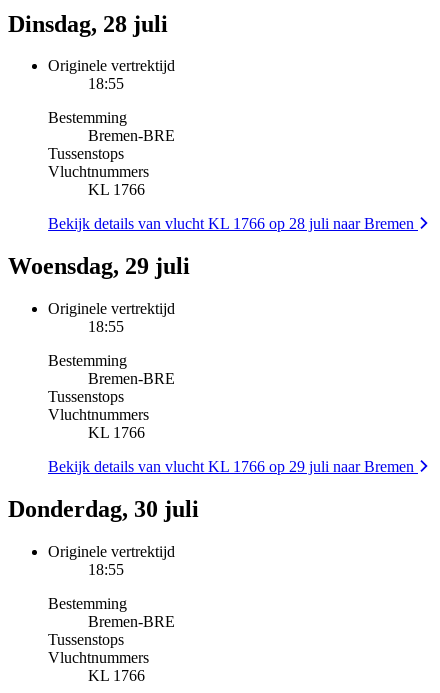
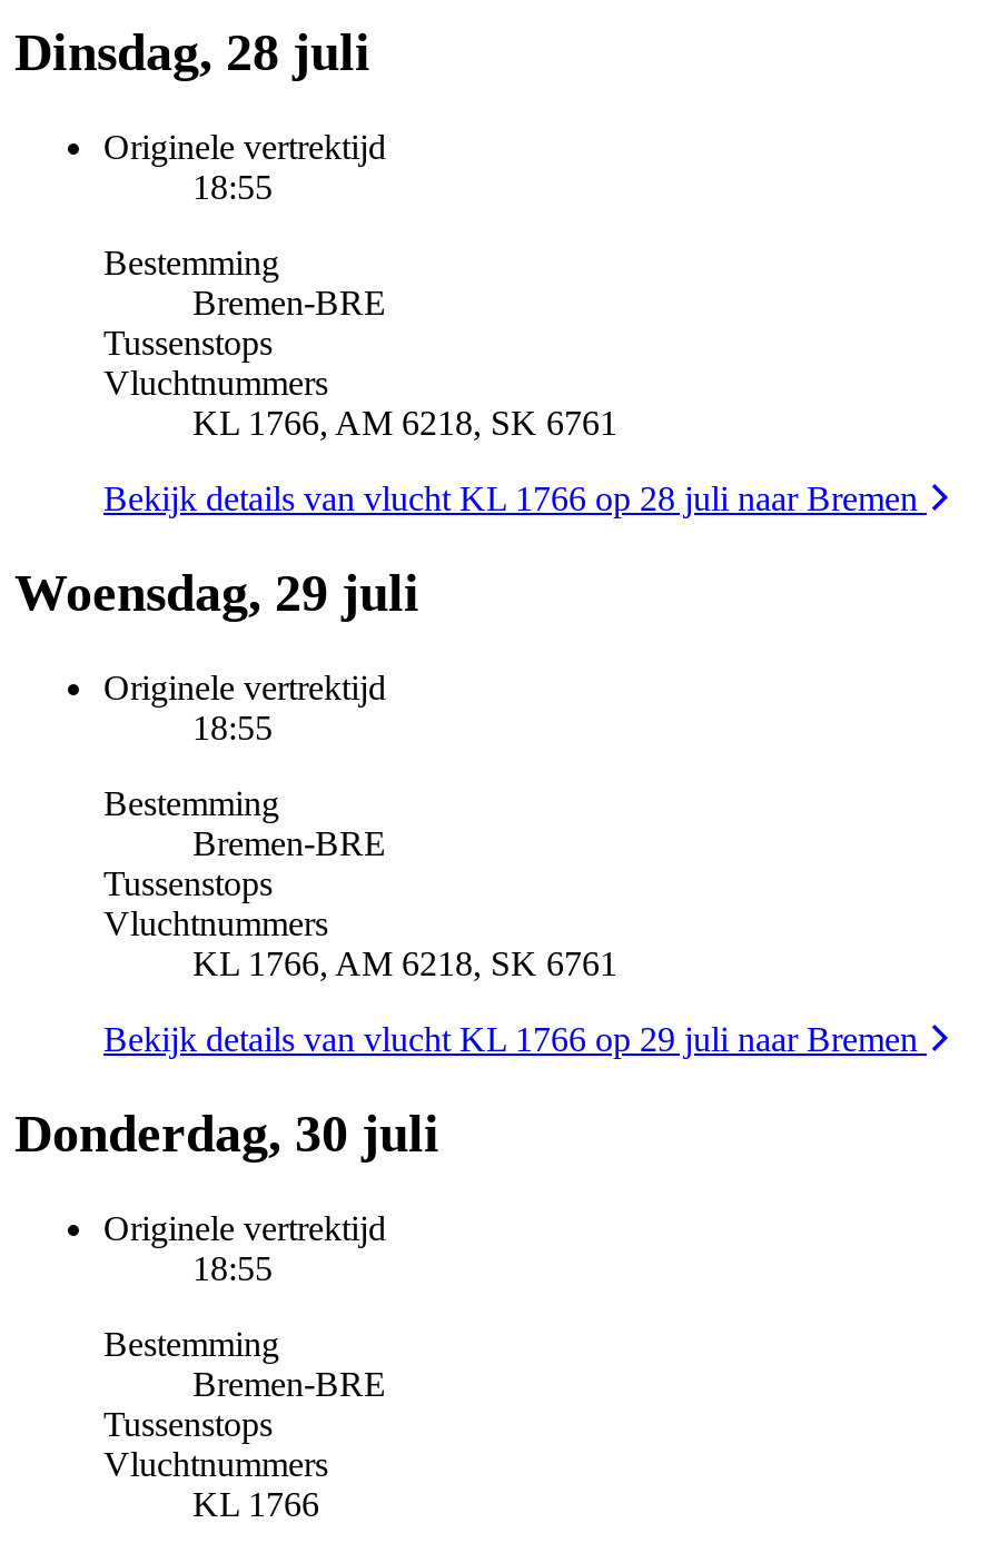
- KL 1766
+ KL 1766, AM 6218, SK 6761

- KL 1766
+ KL 1766, AM 6218, SK 6761
